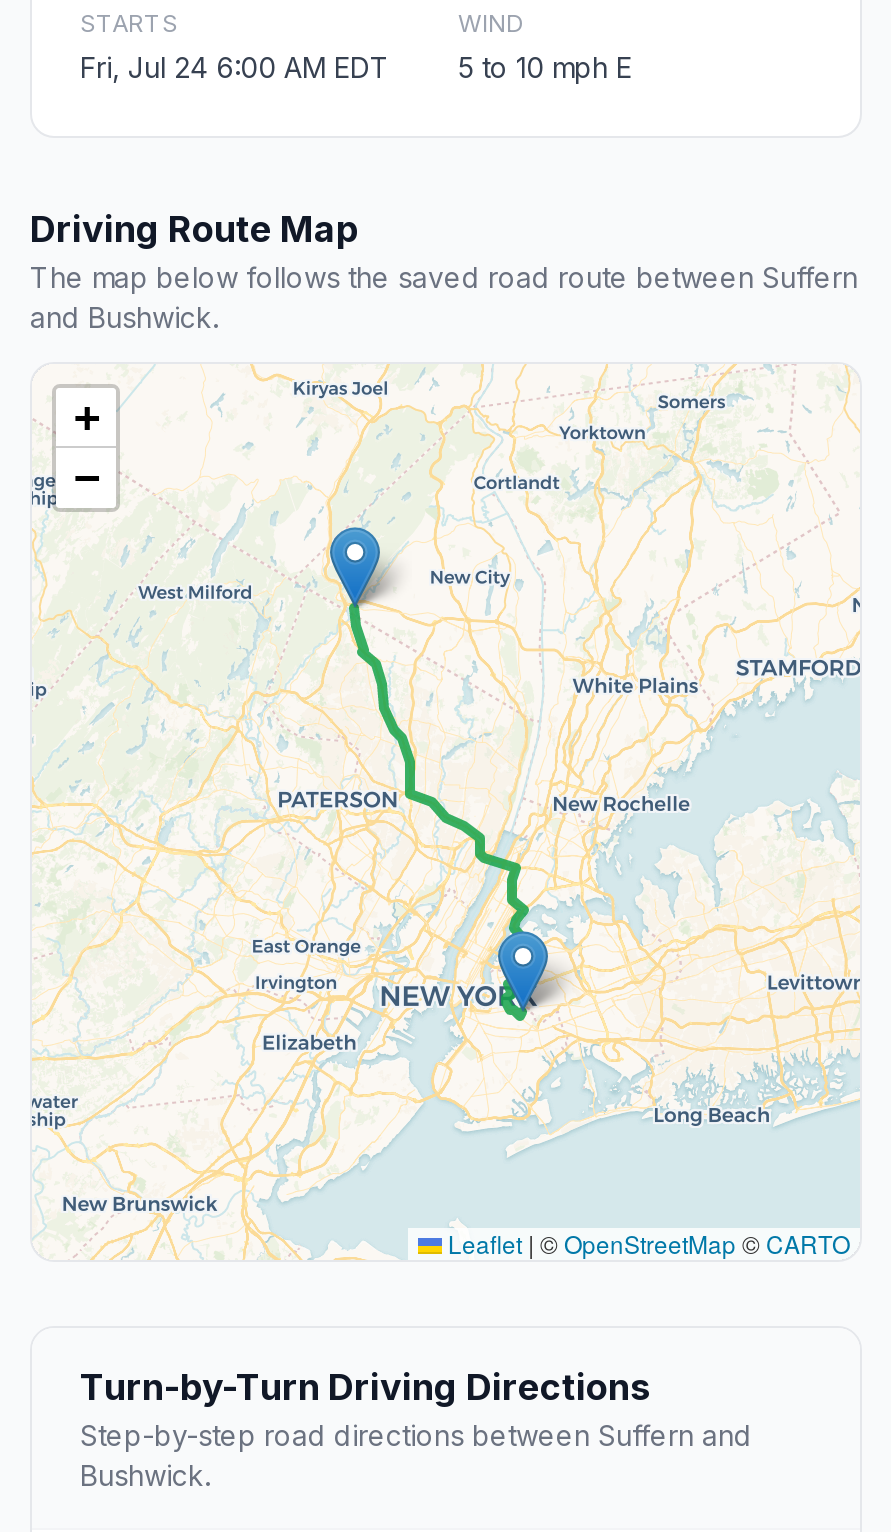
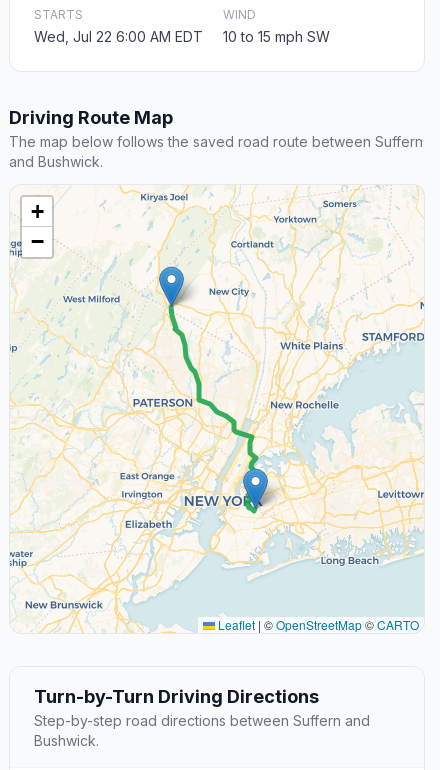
- Fri, Jul 24 6:00 AM EDT
+ Wed, Jul 22 6:00 AM EDT

- 5 to 10 mph E
+ 10 to 15 mph SW
